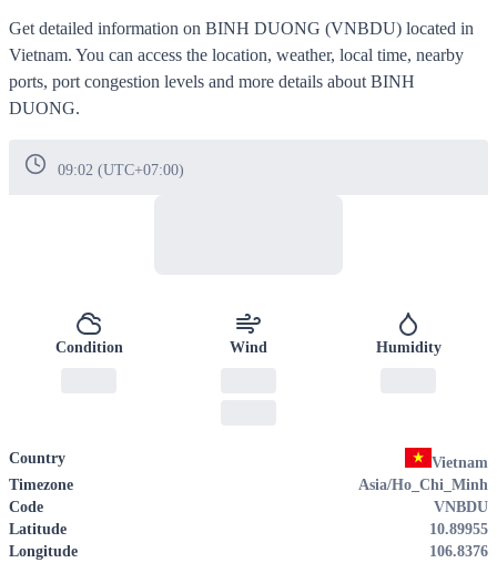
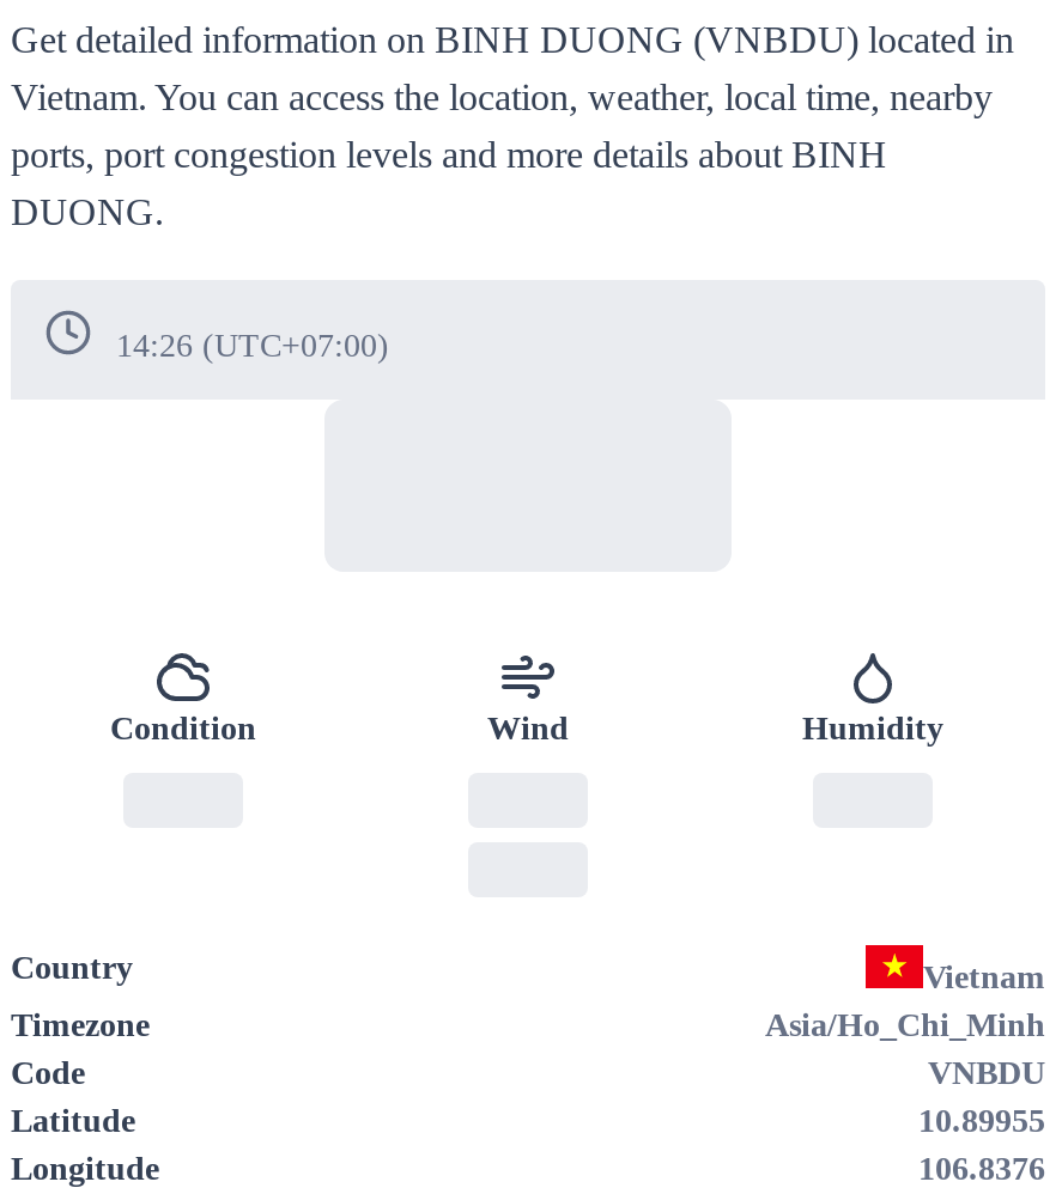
- 09:02 (UTC+07:00)
+ 14:26 (UTC+07:00)
